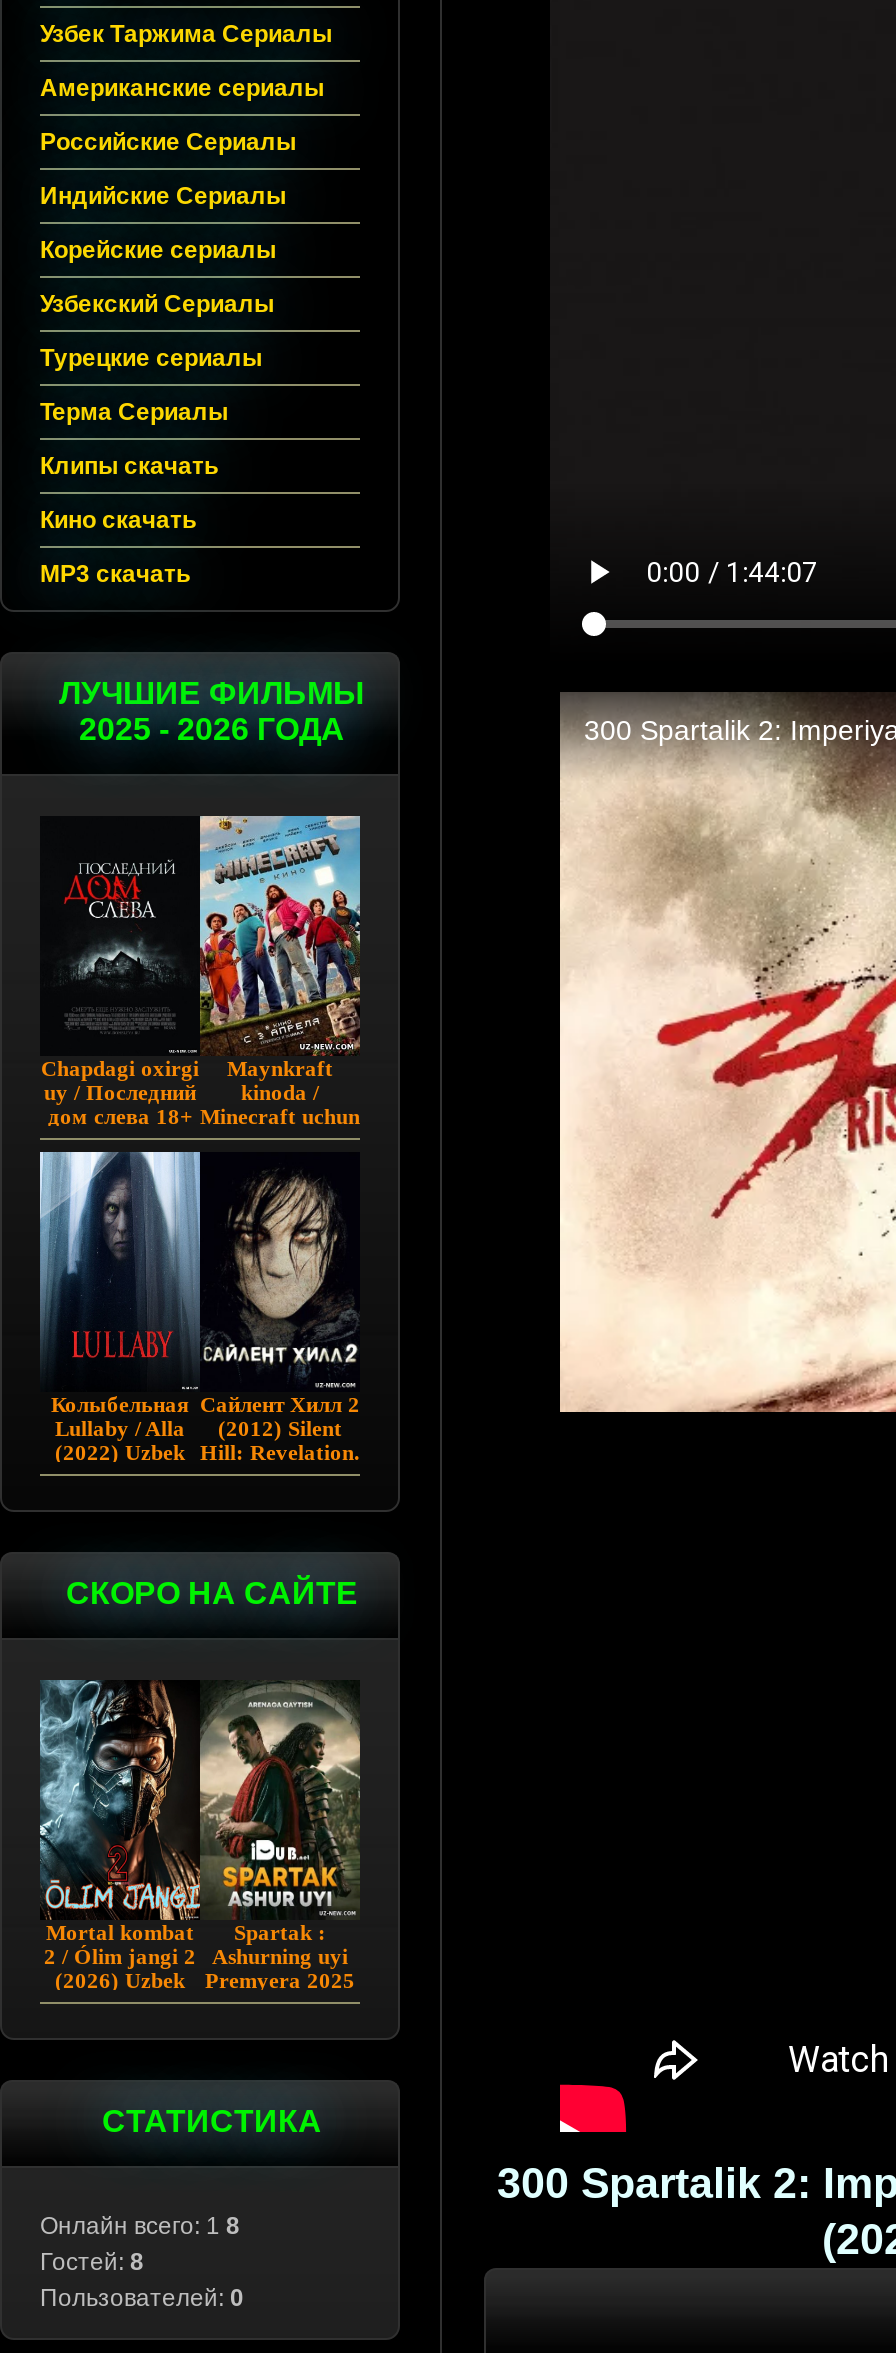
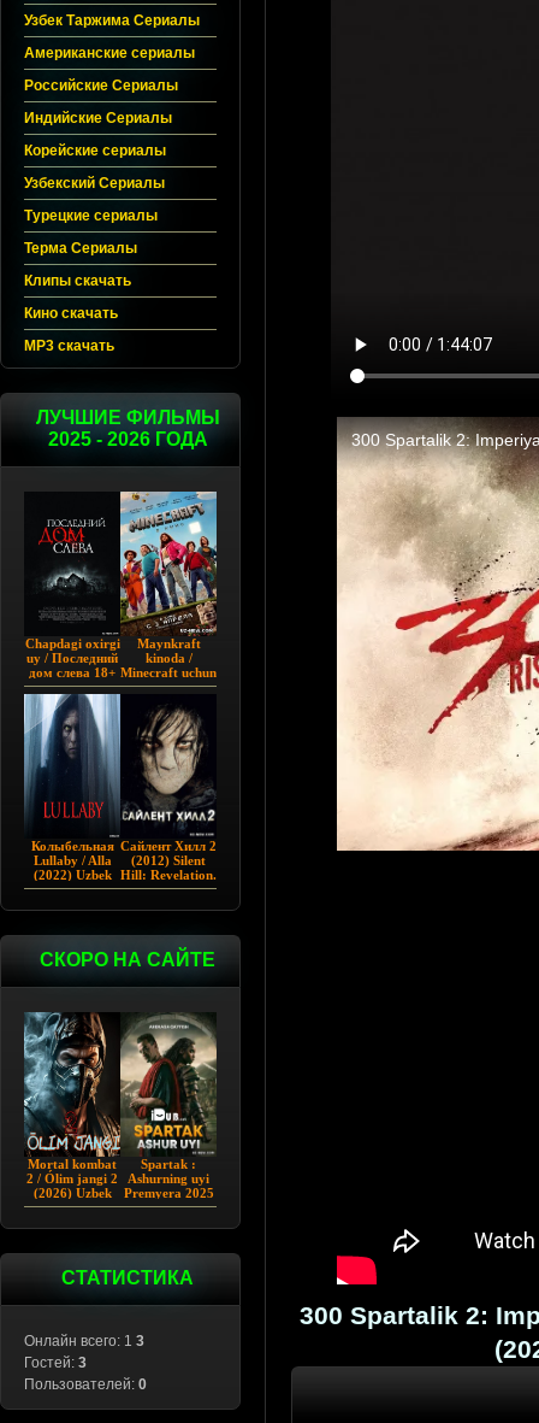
- Онлайн всего: 1 8
+ Онлайн всего: 1 3

- Гостей: 8
+ Гостей: 3
